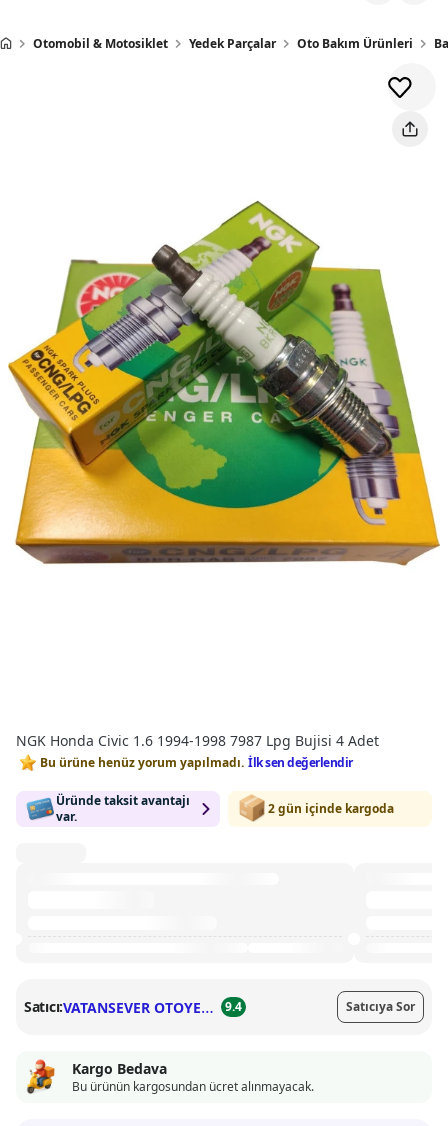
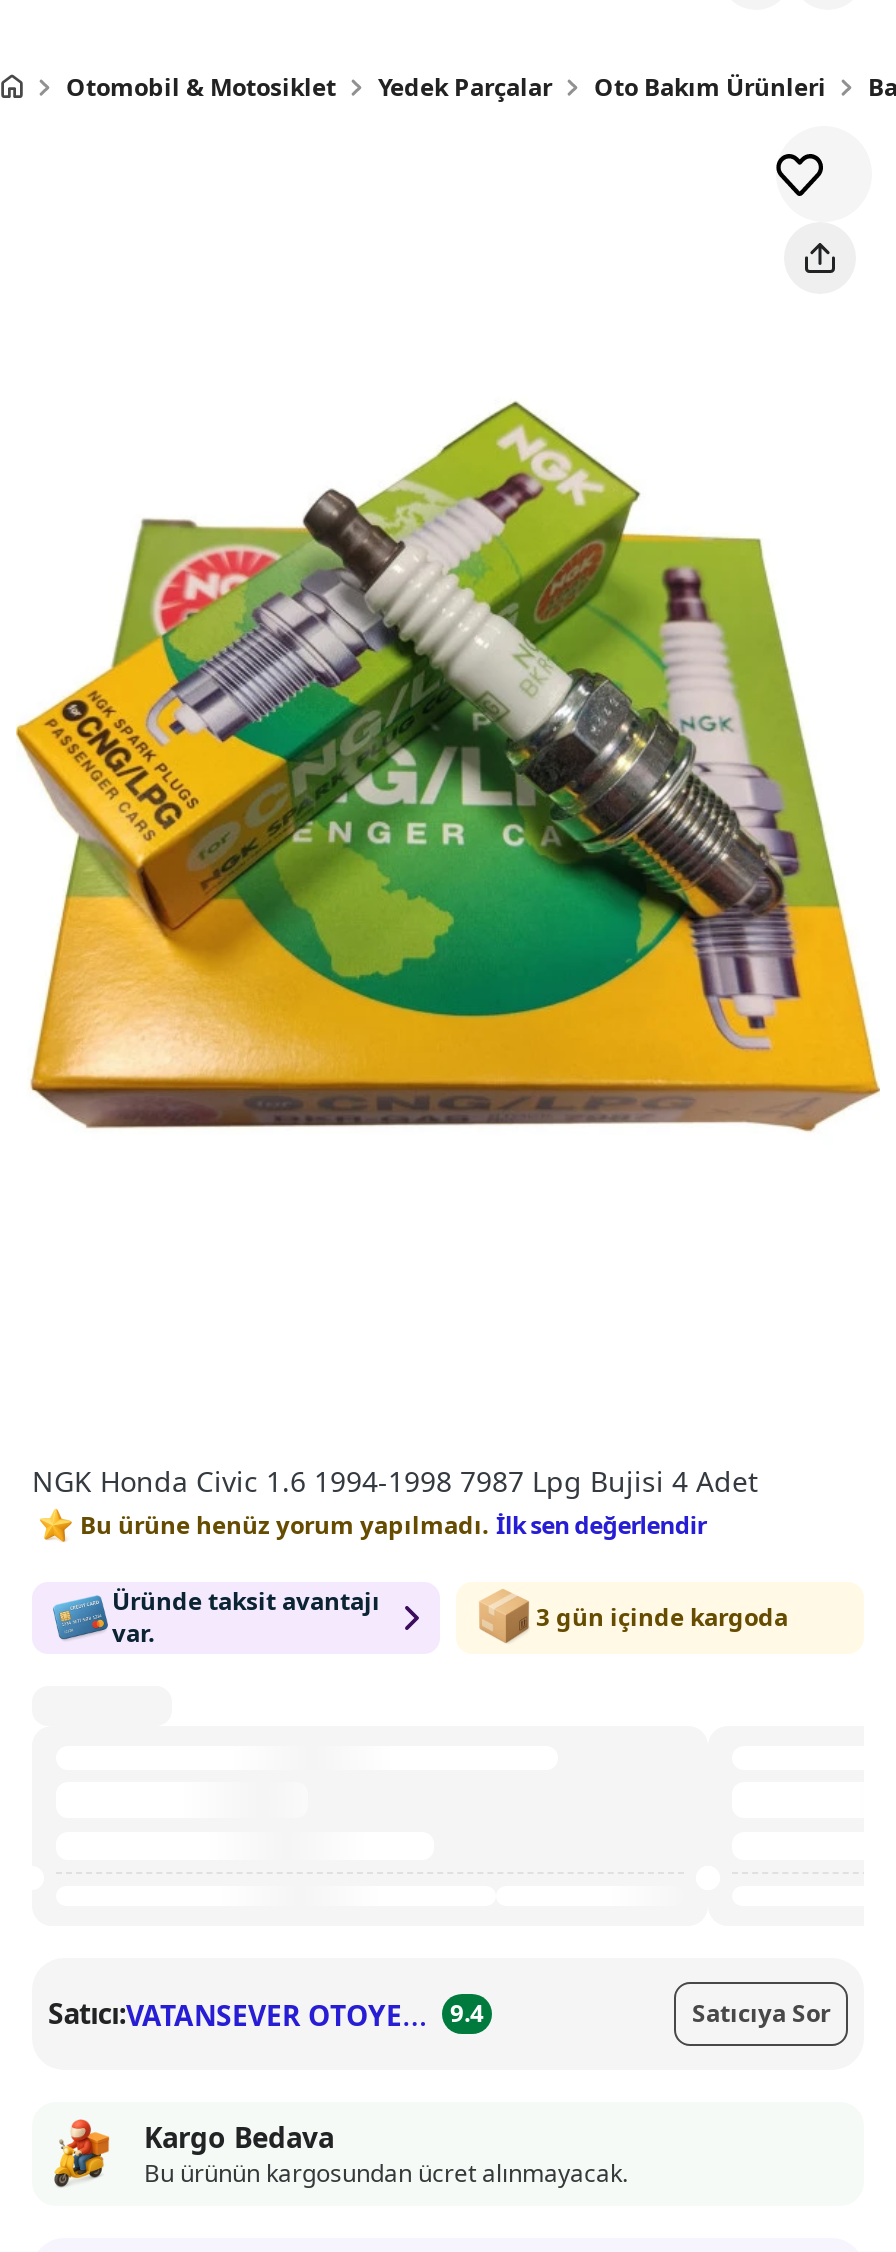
- 2 gün içinde kargoda
+ 3 gün içinde kargoda
